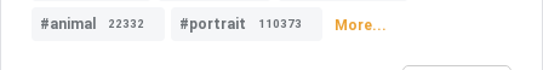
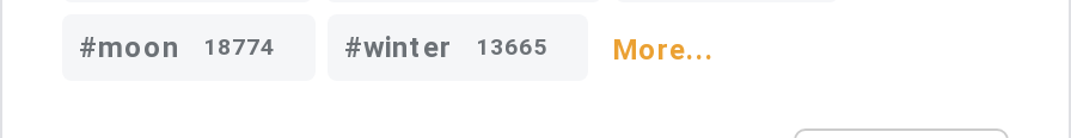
- #animal
- 22332
- #portrait
- 110373
+ #moon
+ 18774
+ #winter
+ 13665
